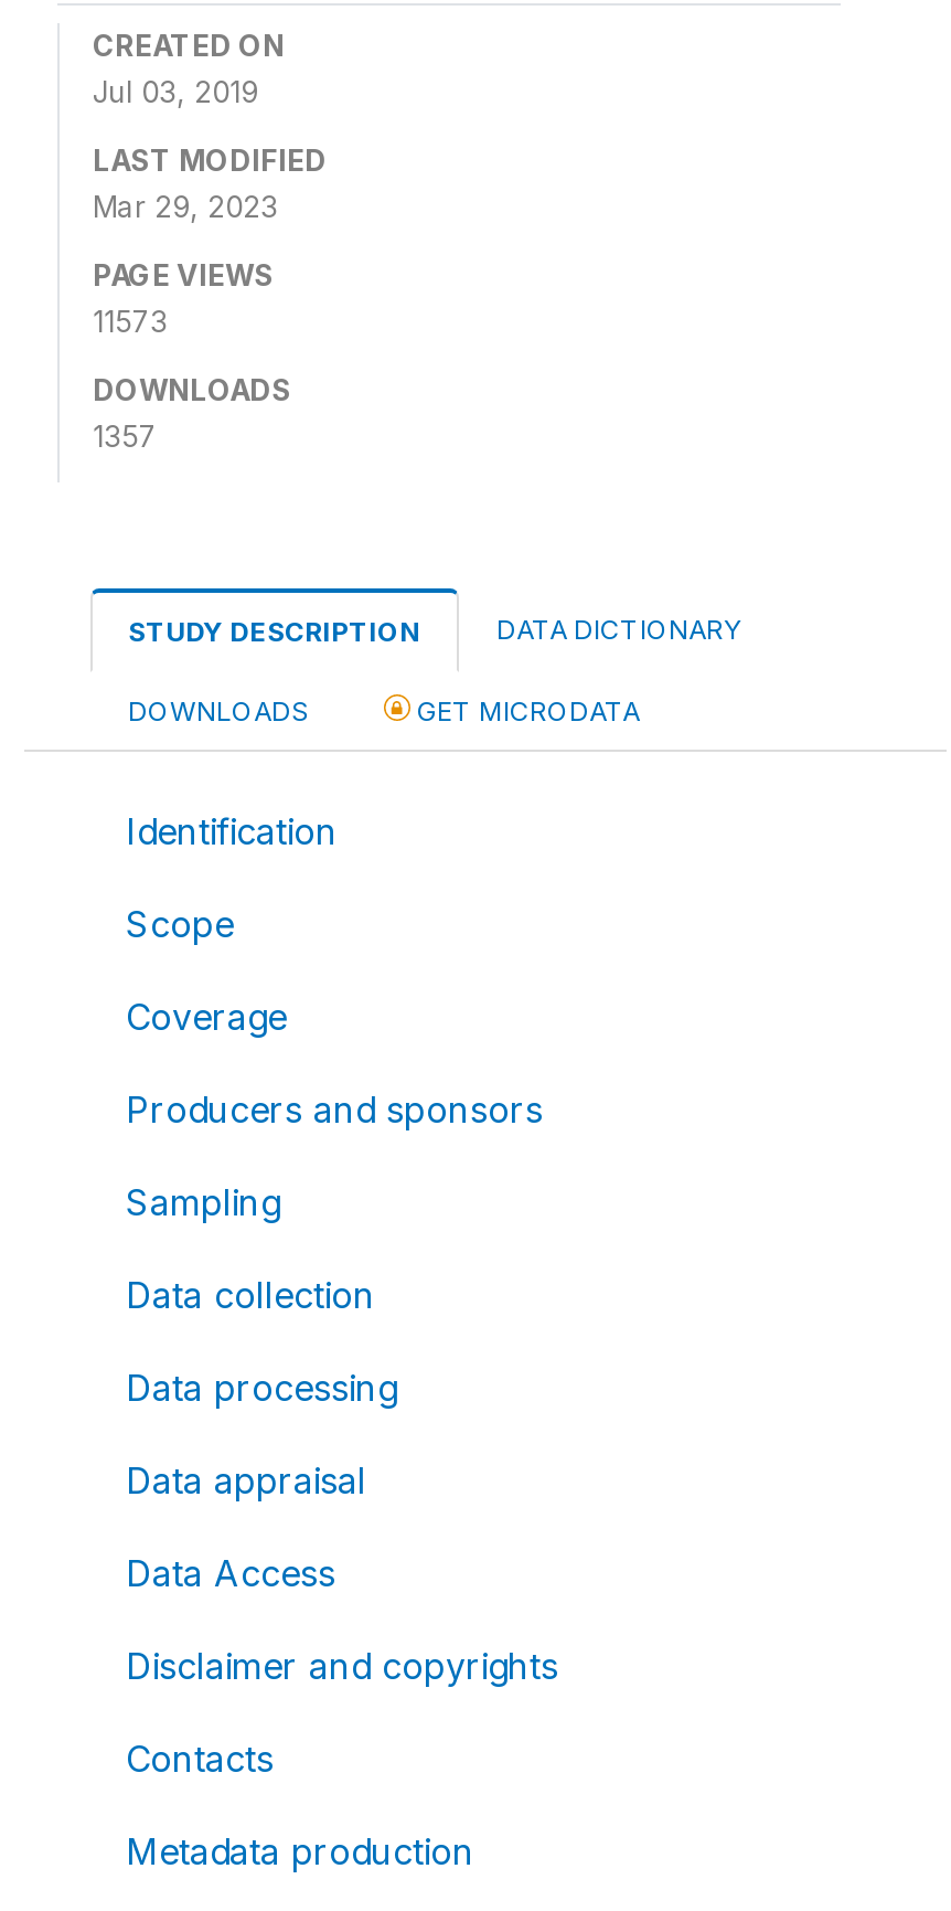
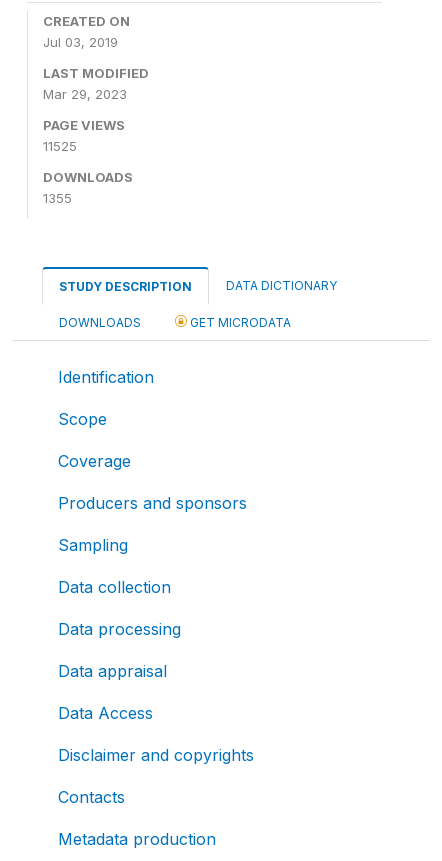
- 11573
+ 11525

- 1357
+ 1355
